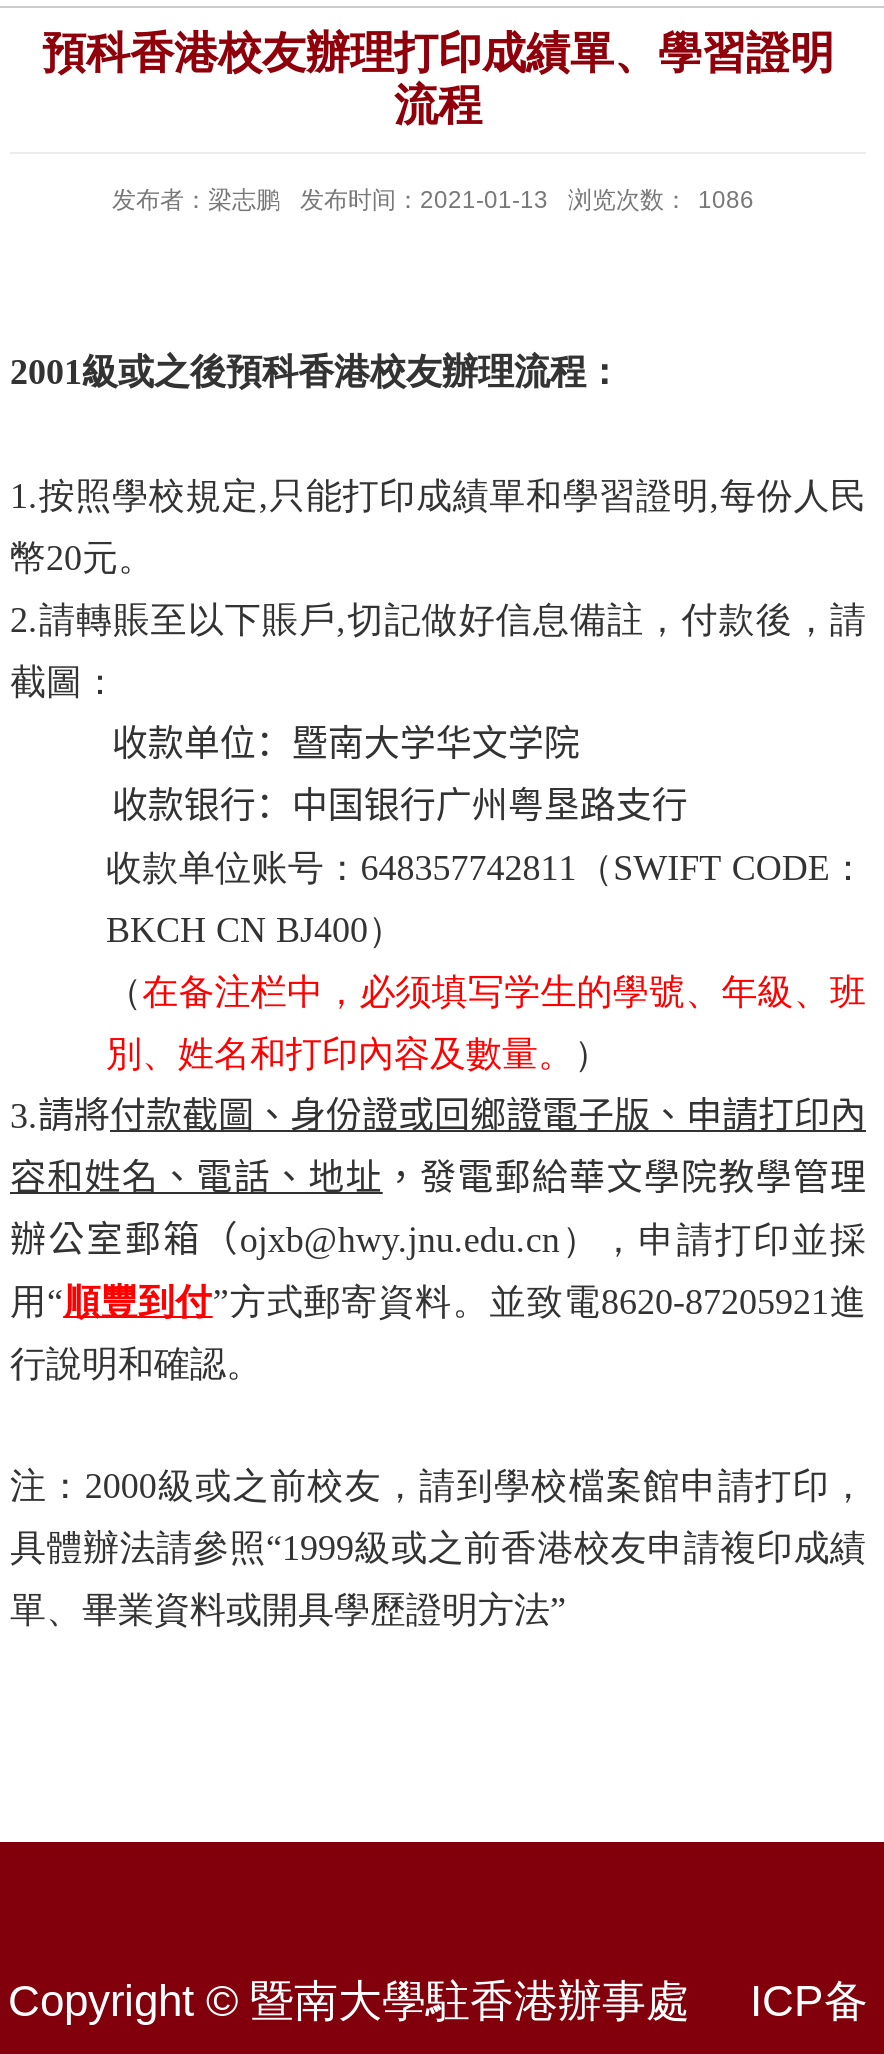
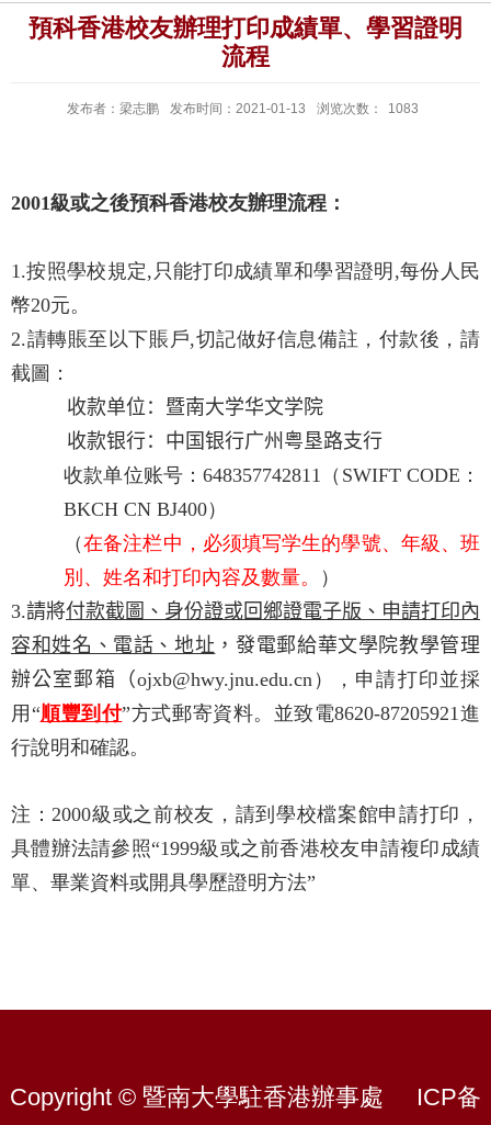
- 发布者：梁志鹏 发布时间：2021-01-13 浏览次数： 1086
+ 发布者：梁志鹏 发布时间：2021-01-13 浏览次数： 1083
